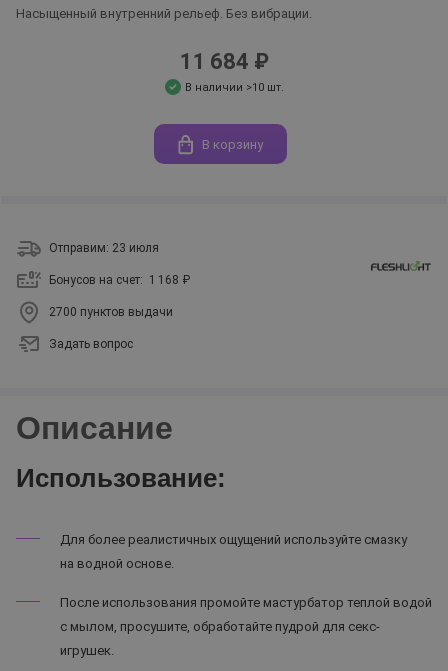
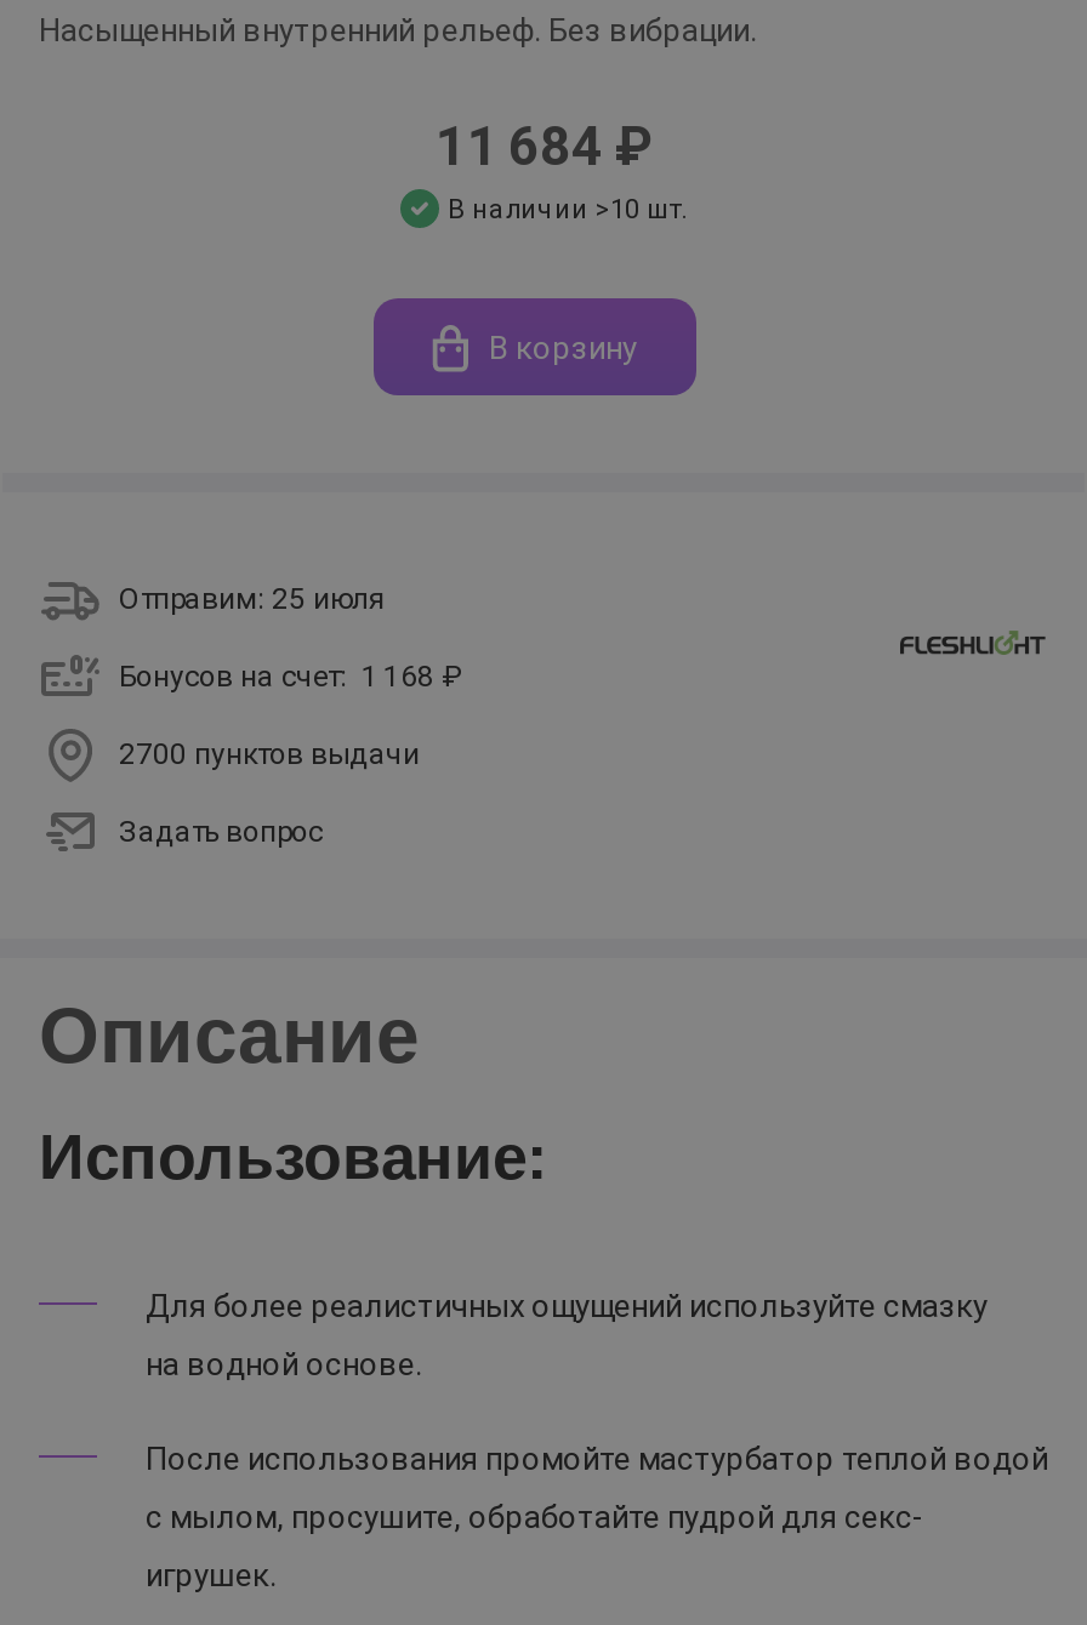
- Отправим: 23 июля
+ Отправим: 25 июля
